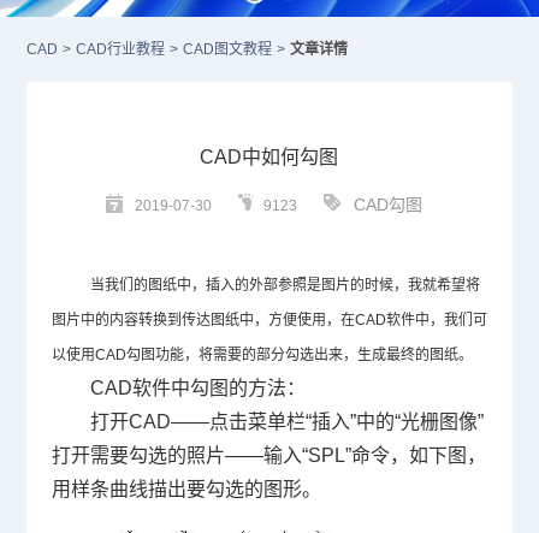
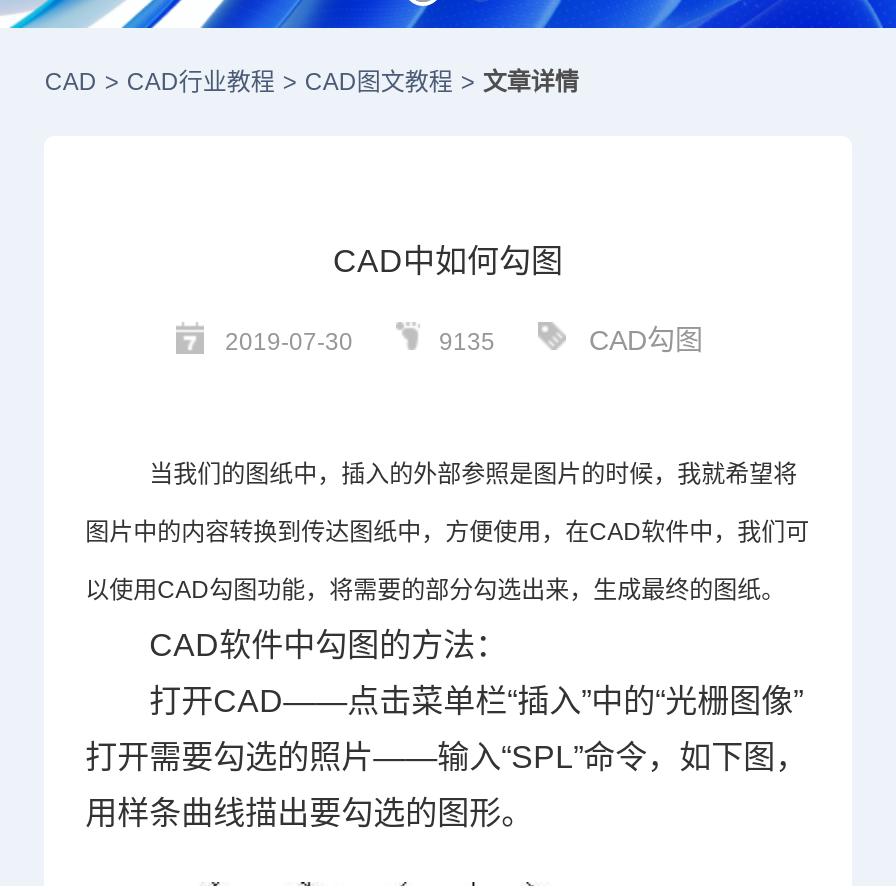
- 9123
+ 9135
